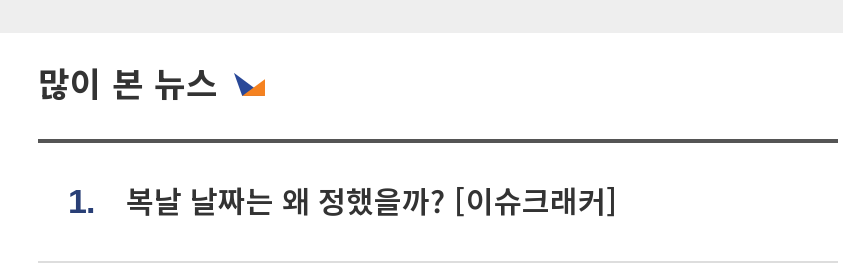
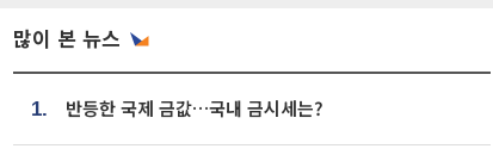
- 복날 날짜는 왜 정했을까? [이슈크래커]
+ 반등한 국제 금값…국내 금시세는?
